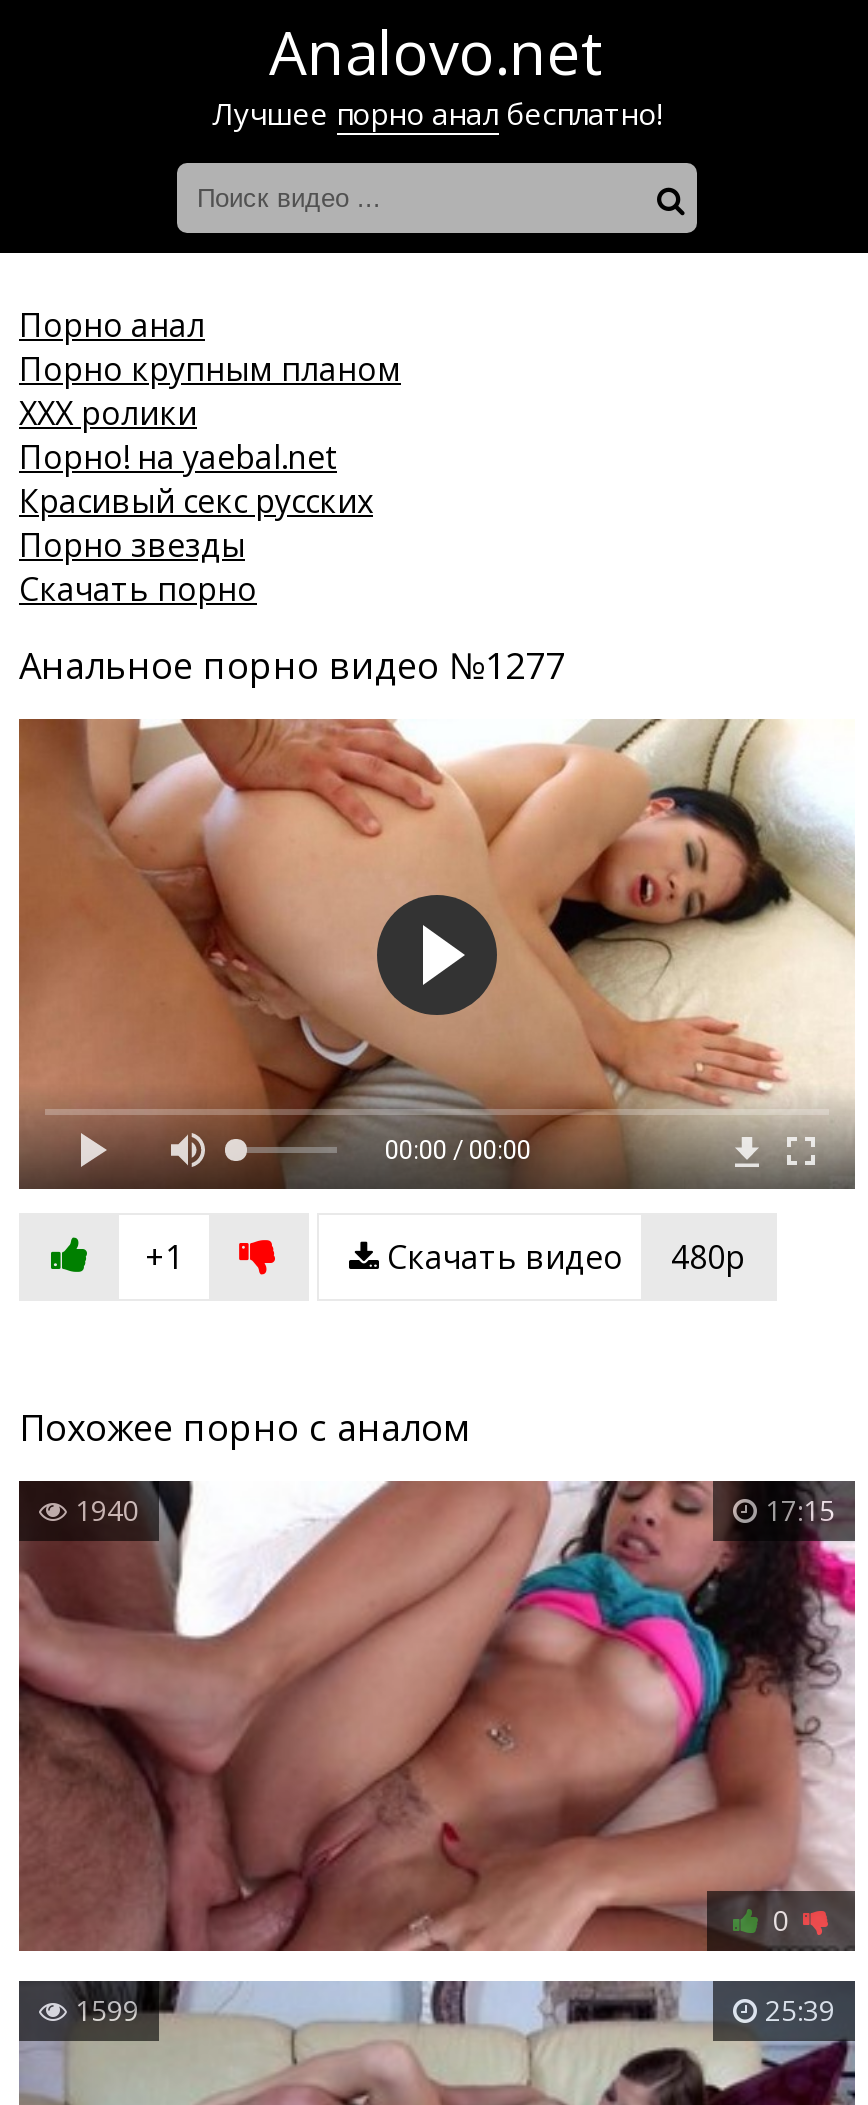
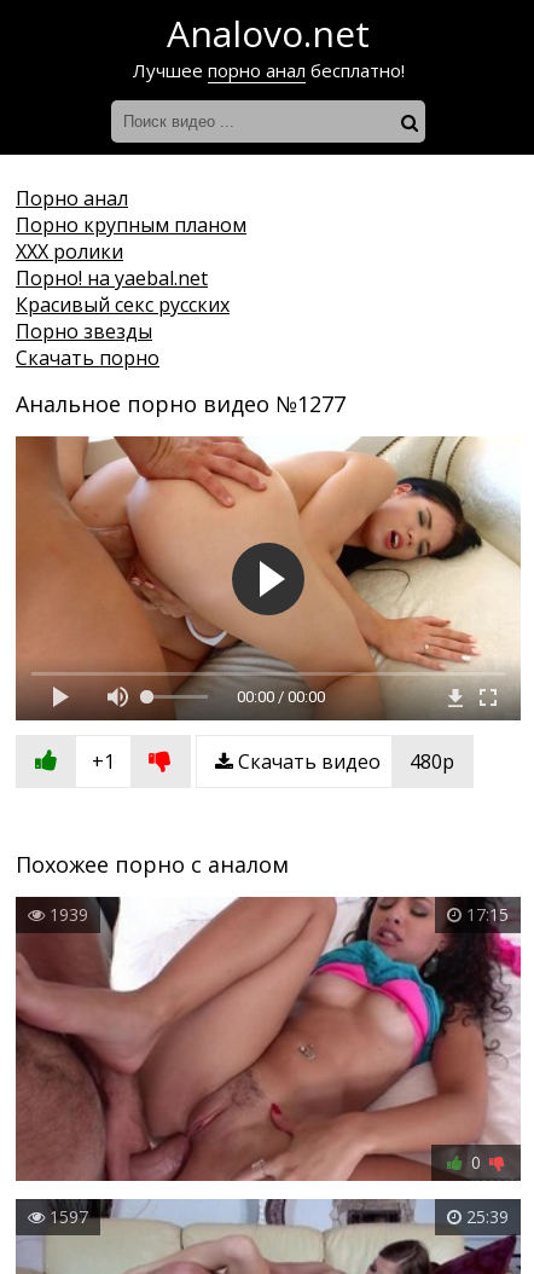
- 1940
+ 1939

- 1599
+ 1597
